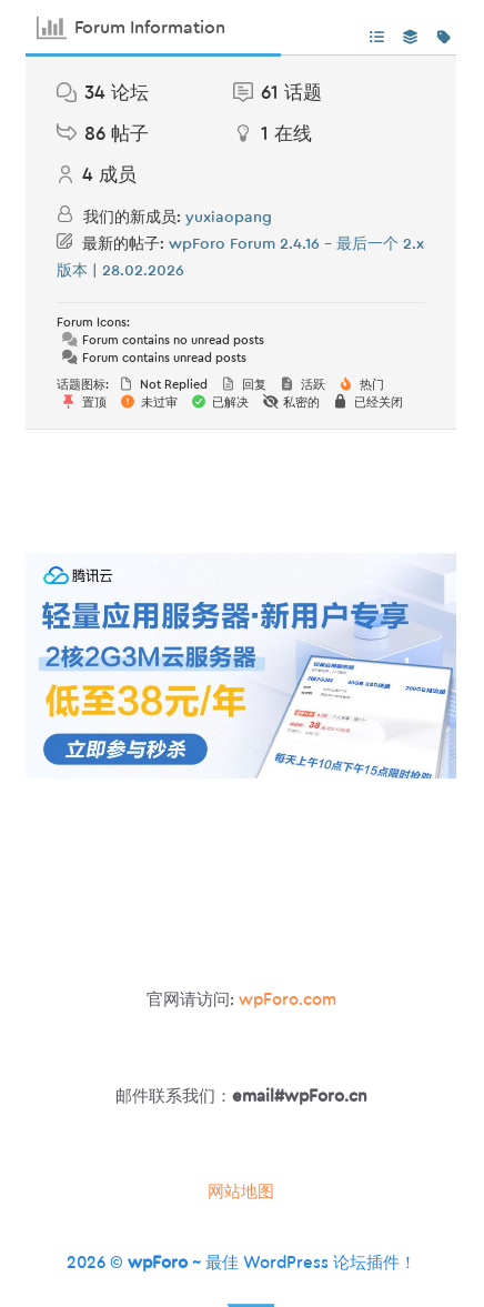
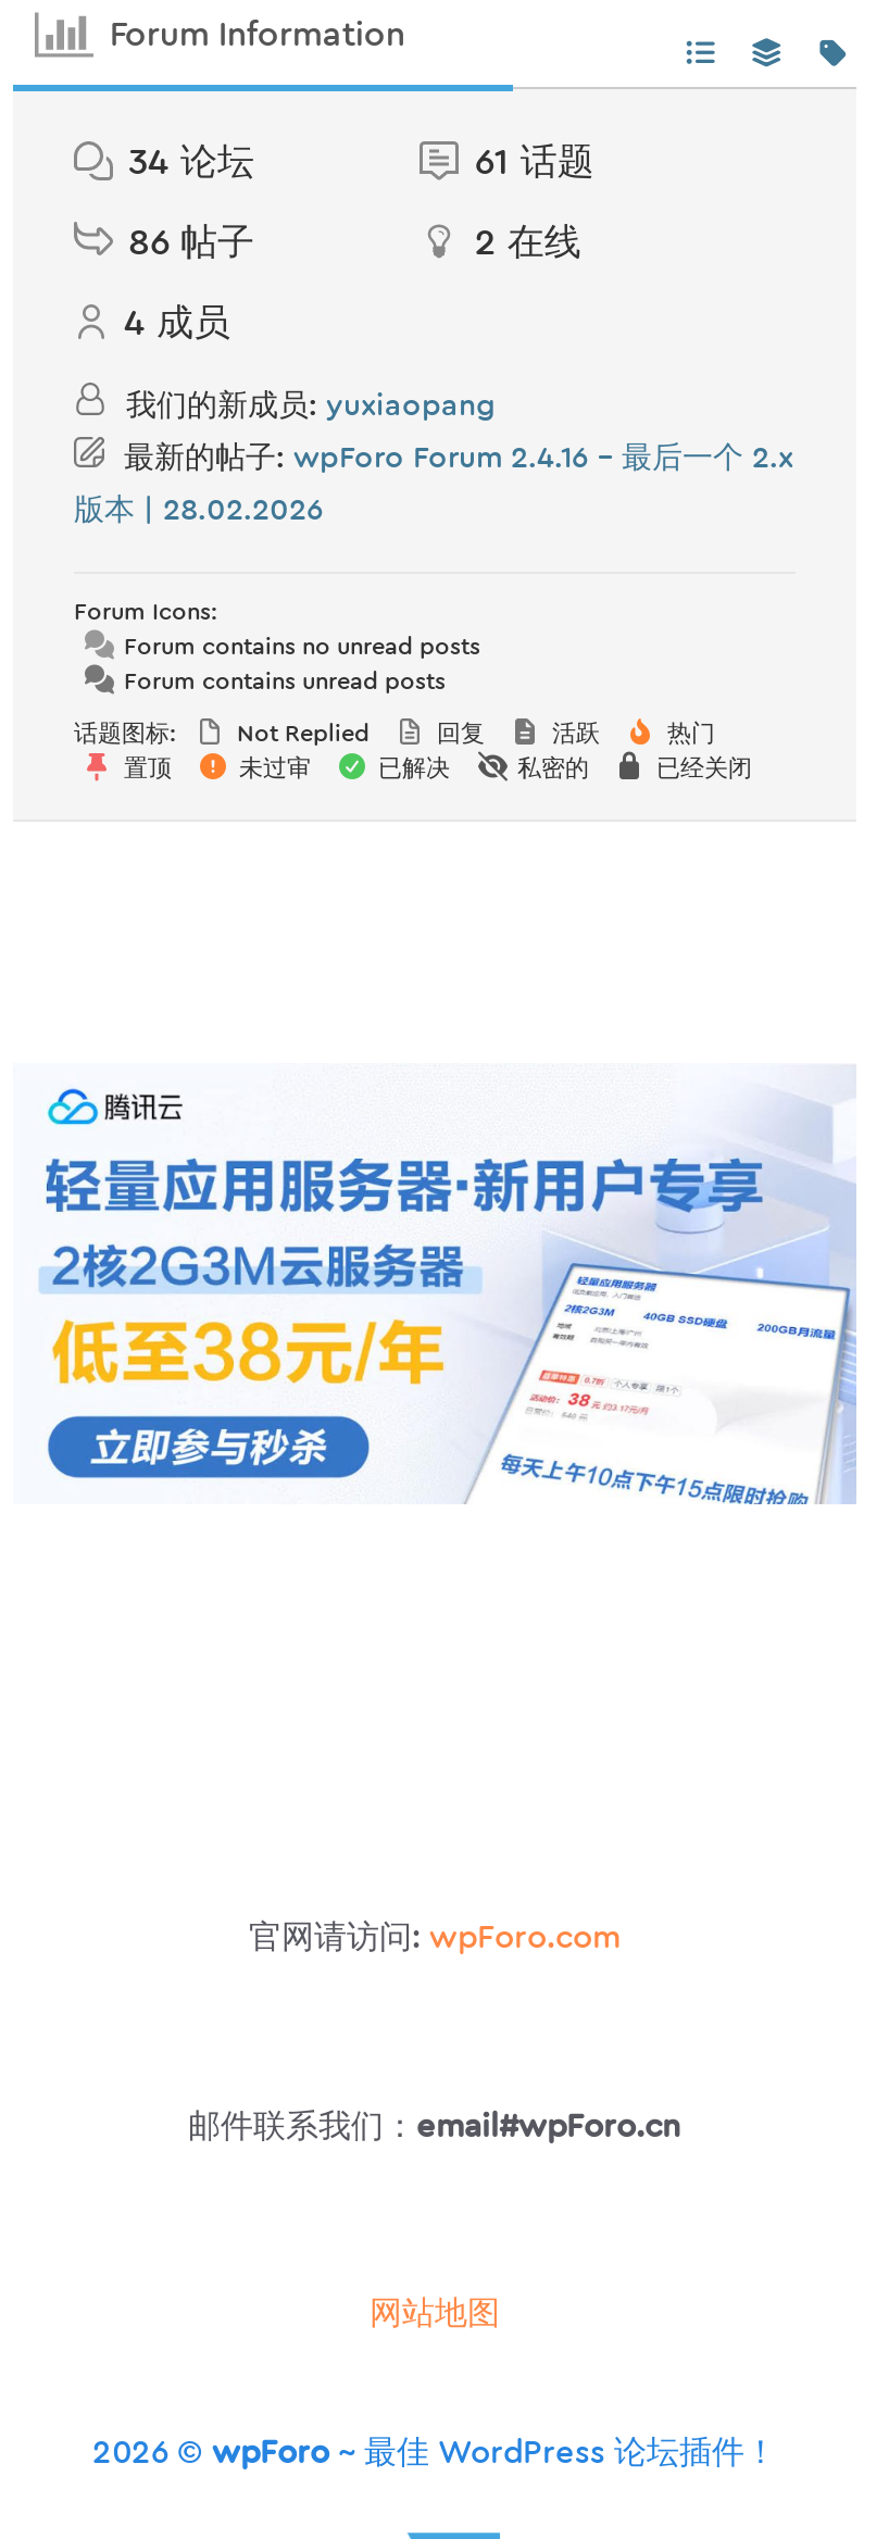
- 1 在线
+ 2 在线
